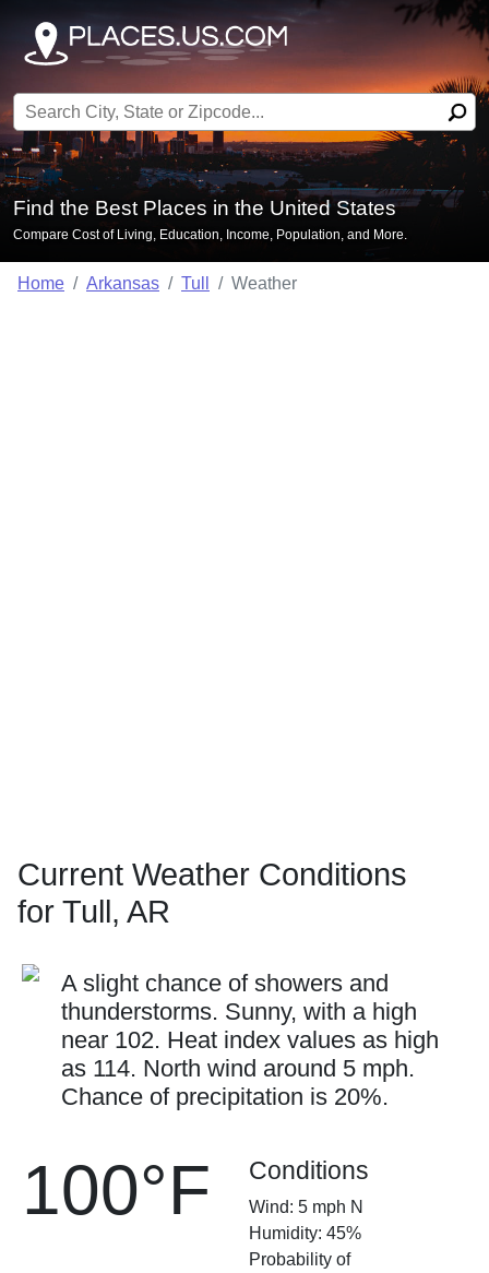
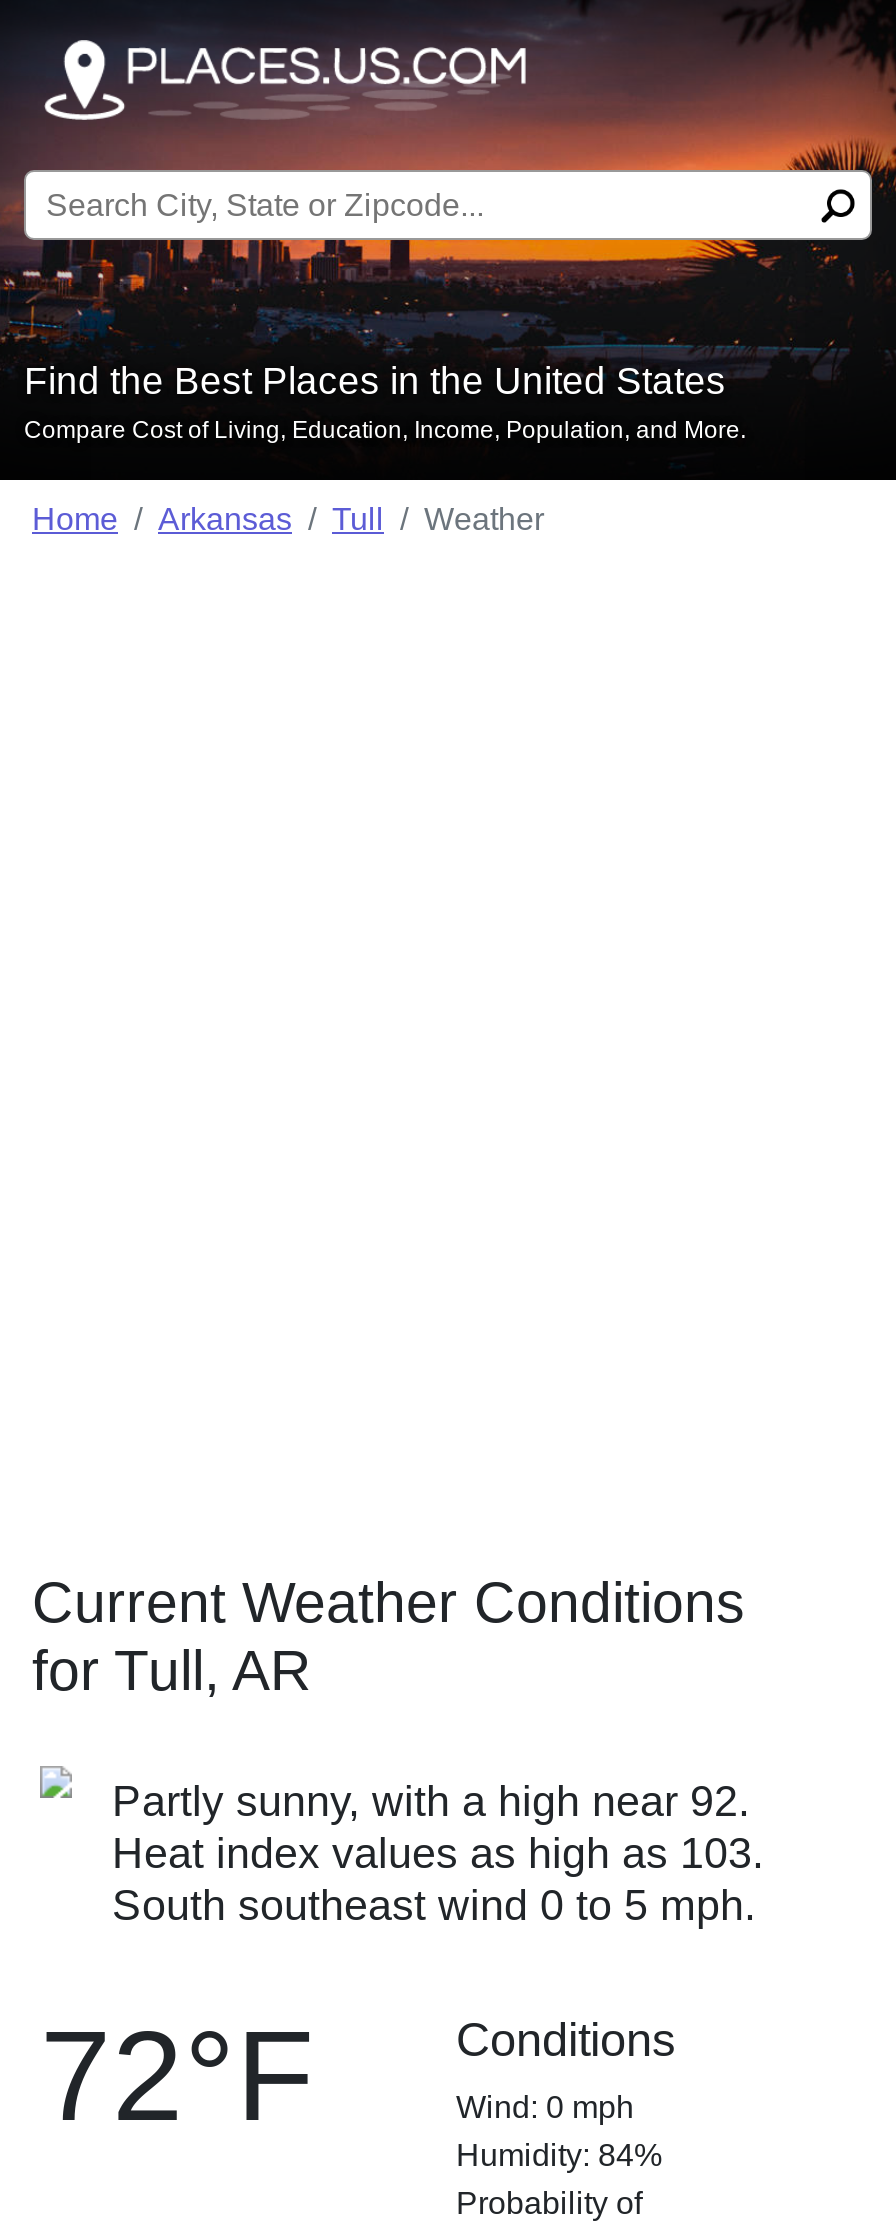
- A slight chance of showers and
- thunderstorms. Sunny, with a high
- near 102. Heat index values as high
- as 114. North wind around 5 mph.
- Chance of precipitation is 20%.
+ Partly sunny, with a high near 92.
+ Heat index values as high as 103.
+ South southeast wind 0 to 5 mph.

- 100°F
+ 72°F

- Wind: 5 mph N
- Humidity: 45%
+ Wind: 0 mph
+ Humidity: 84%
